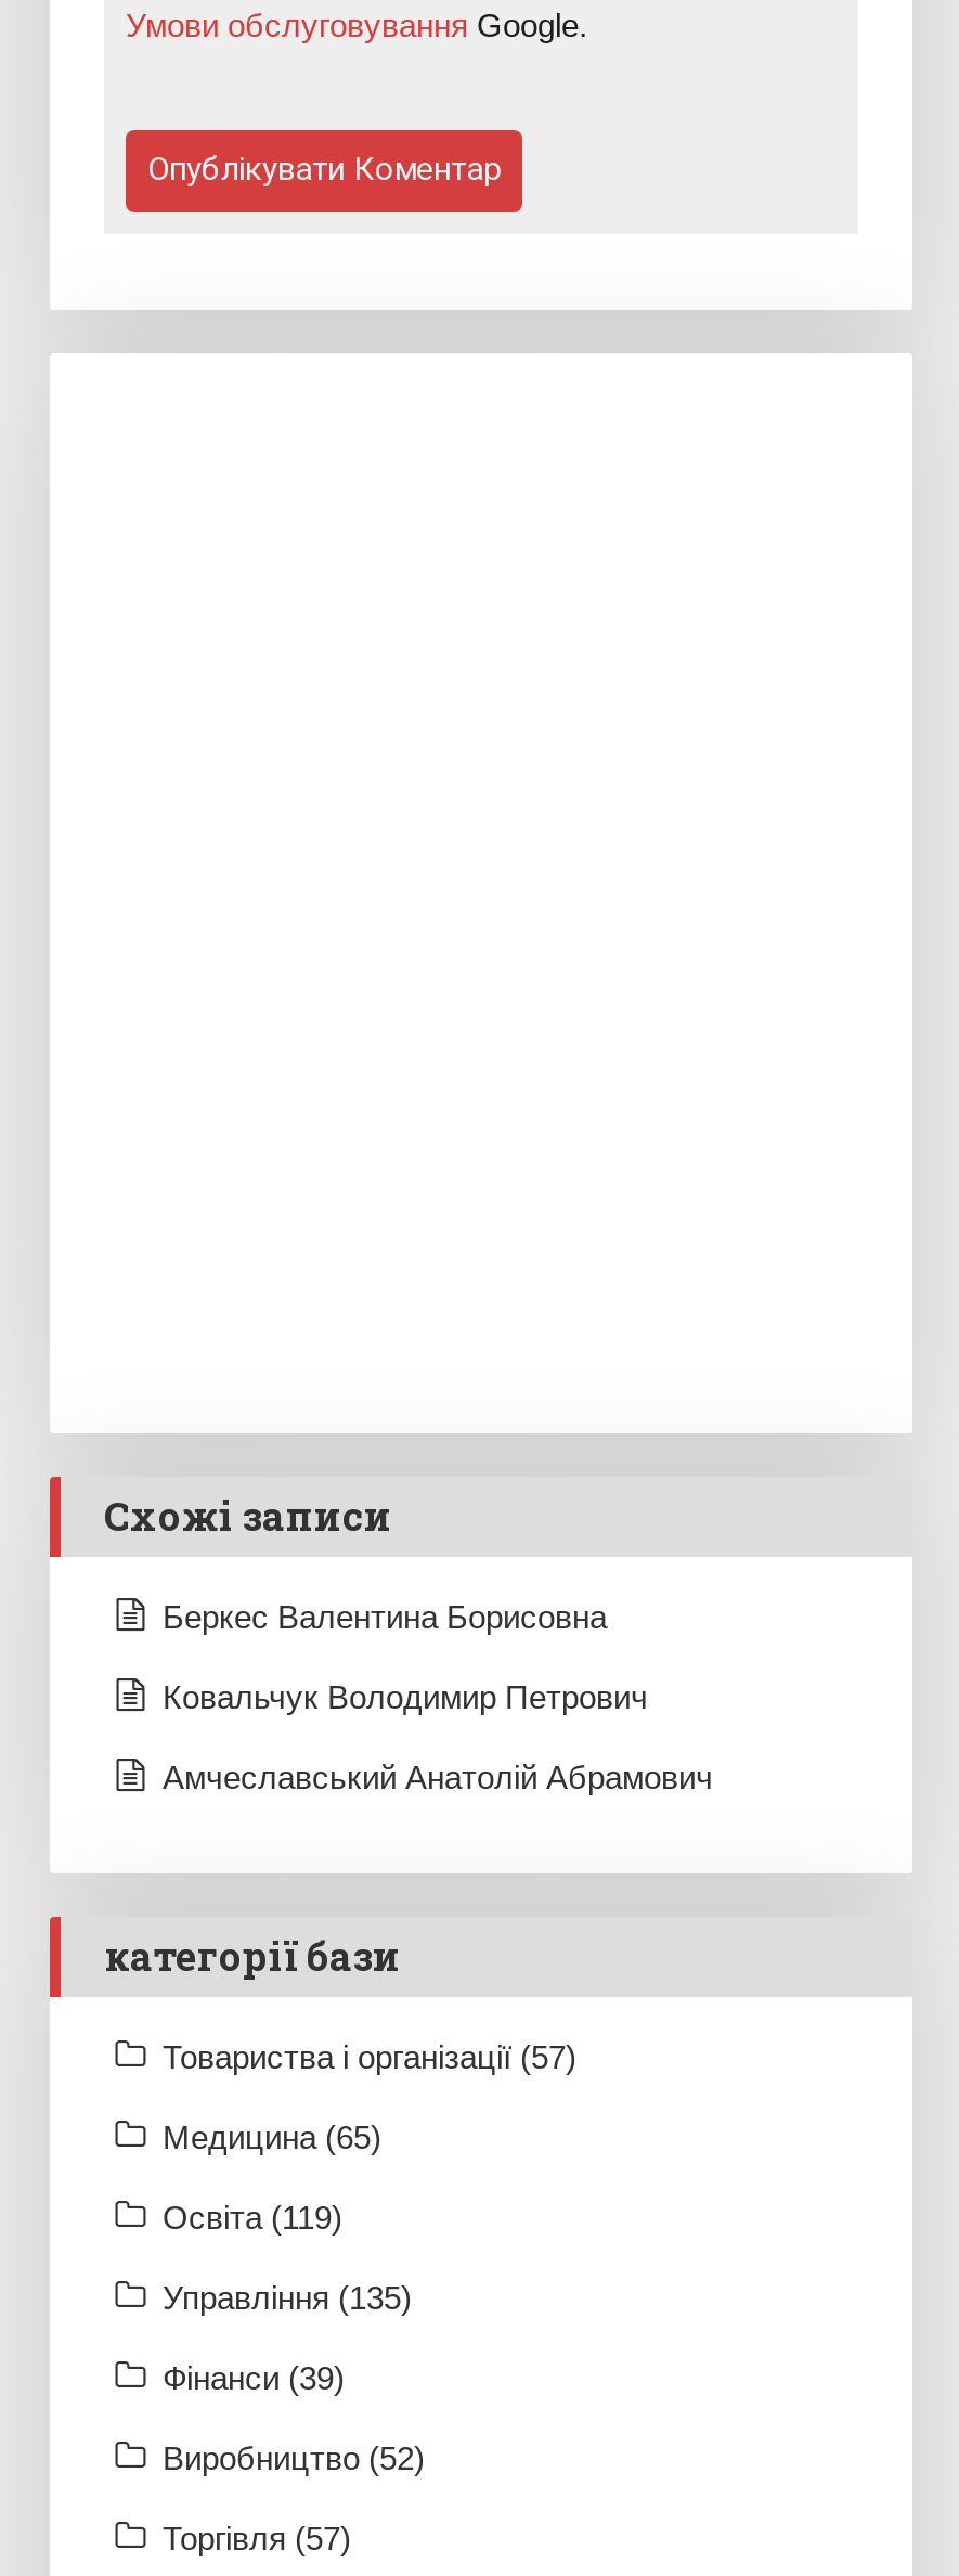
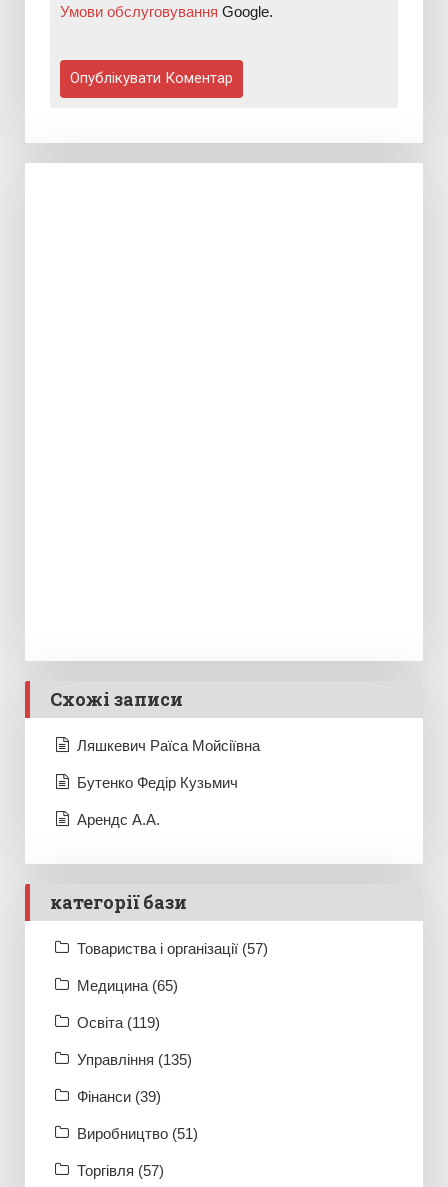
- Беркес Валентина Борисовна
+ Ляшкевич Раїса Мойсіївна

- Ковальчук Володимир Петрович
+ Бутенко Федір Кузьмич

- Амчеславський Анатолій Абрамович
+ Арендс А.А.

- Виробництво (52)
+ Виробництво (51)
